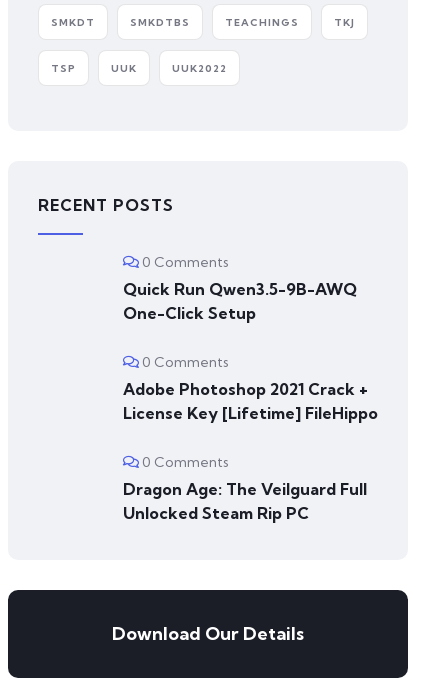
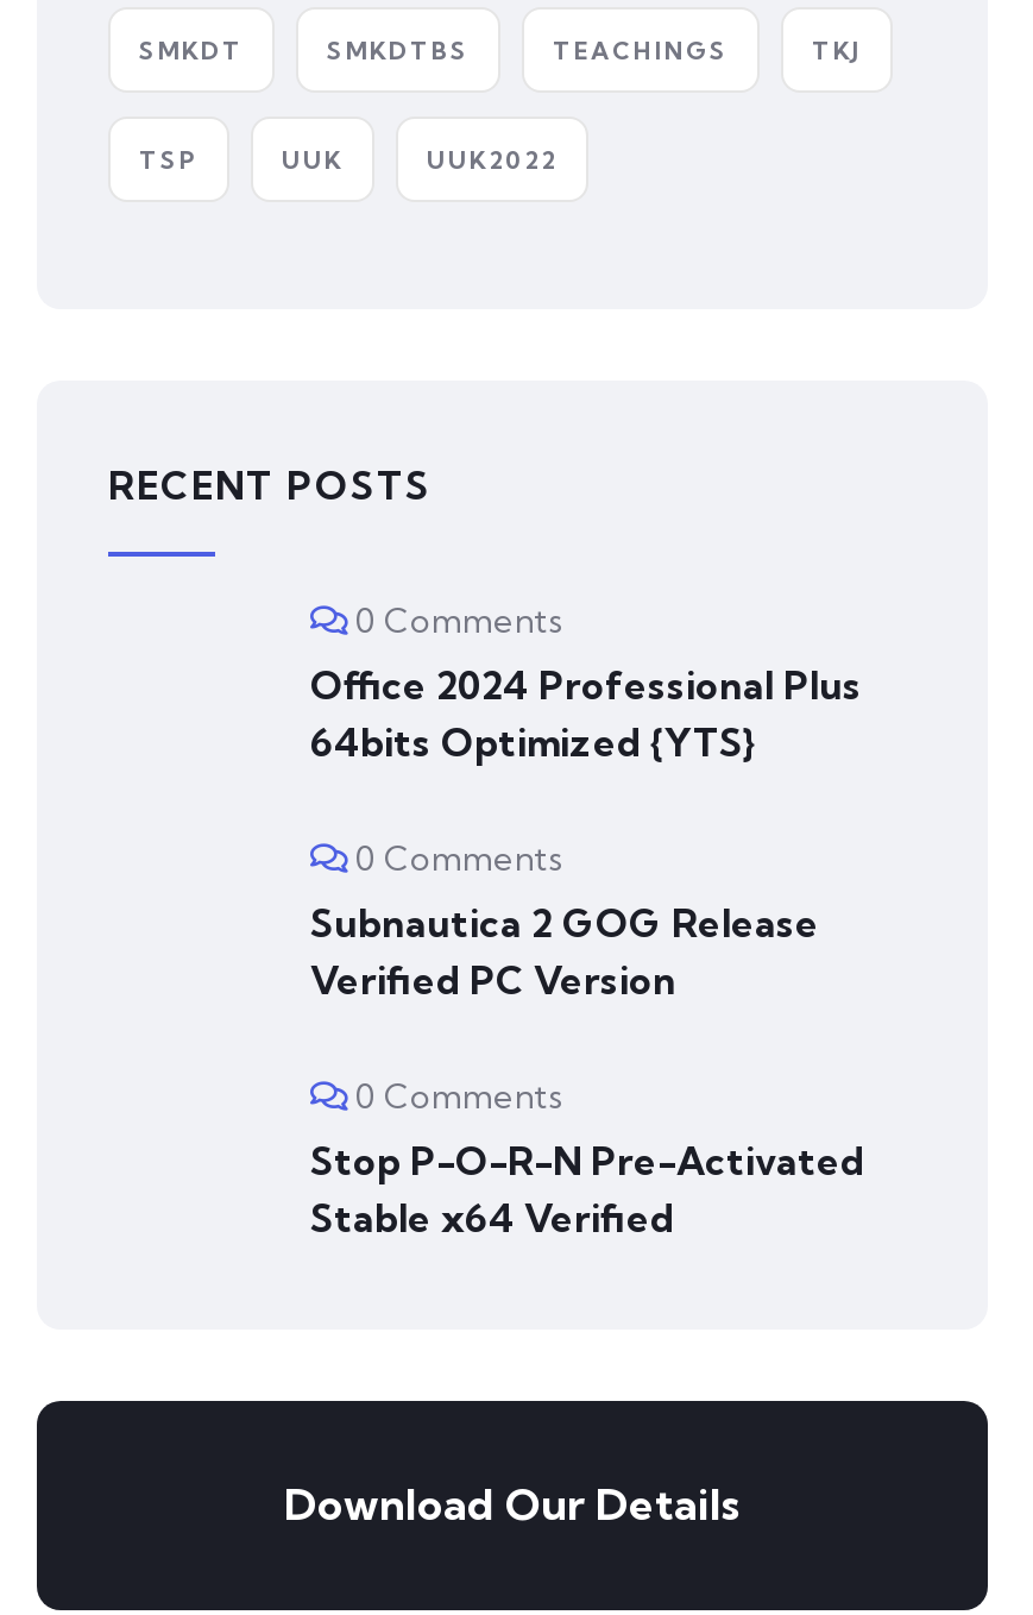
- Quick Run Qwen3.5-9B-AWQ
- One-Click Setup
+ Office 2024 Professional Plus
+ 64bits Optimized {YTS}

- Adobe Photoshop 2021 Crack +
- License Key [Lifetime] FileHippo
+ Subnautica 2 GOG Release
+ Verified PC Version

- Dragon Age: The Veilguard Full
- Unlocked Steam Rip PC
+ Stop P-O-R-N Pre-Activated
+ Stable x64 Verified
